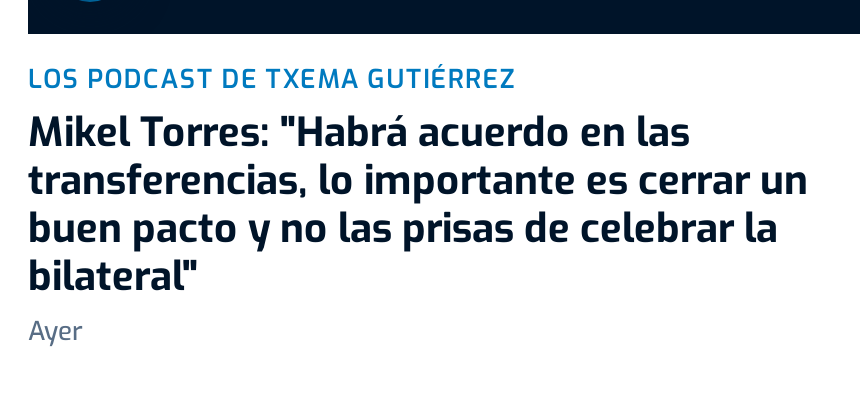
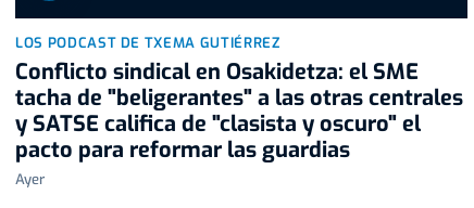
- Mikel Torres: "Habrá acuerdo en las
- transferencias, lo importante es cerrar un
- buen pacto y no las prisas de celebrar la
- bilateral"
+ Conflicto sindical en Osakidetza: el SME
+ tacha de "beligerantes" a las otras centrales
+ y SATSE califica de "clasista y oscuro" el
+ pacto para reformar las guardias
